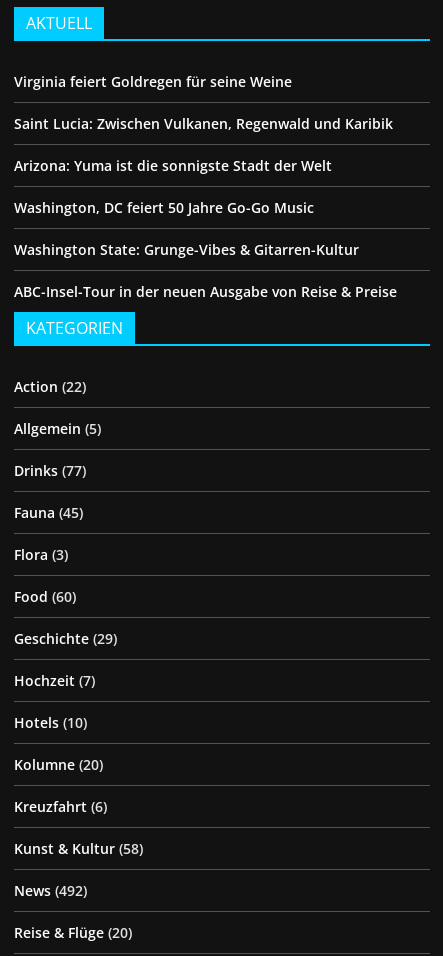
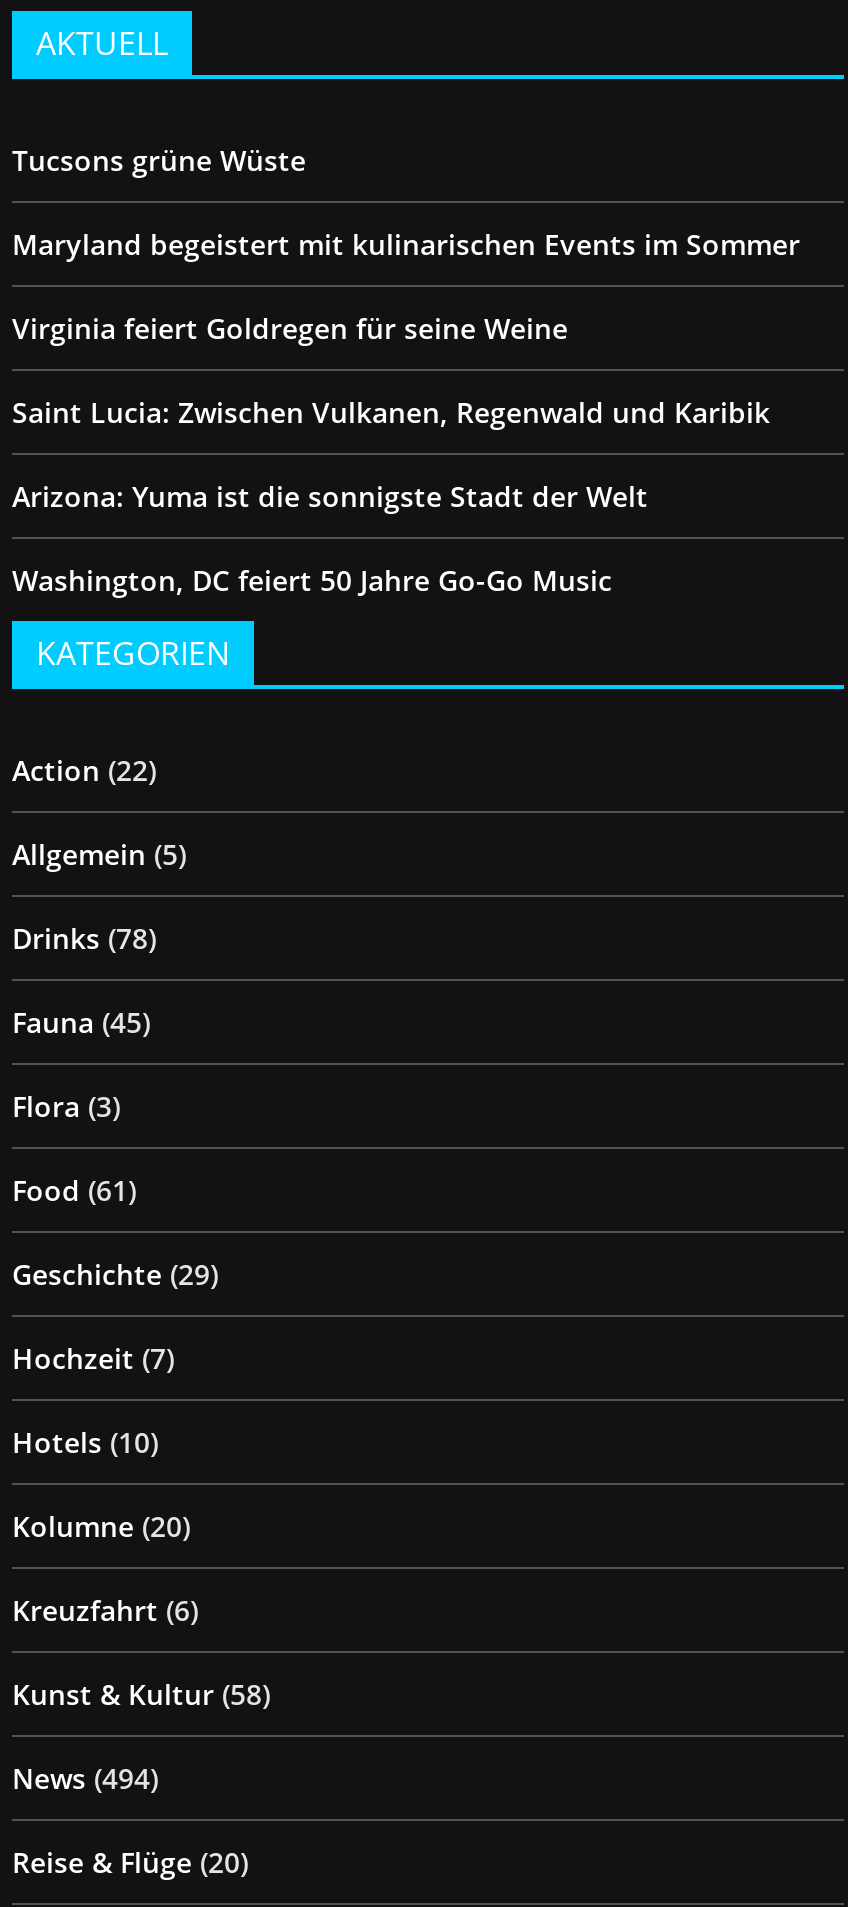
+ Tucsons grüne Wüste
+ Maryland begeistert mit kulinarischen Events im Sommer

moved down: Virginia feiert Goldregen für seine Weine | Saint Lucia: Zwischen Vulkanen, Regenwald und Karibik | Arizona: Yuma ist die sonnigste Stadt der Welt | Washington, DC feiert 50 Jahre Go-Go Music

- Washington State: Grunge-Vibes & Gitarren-Kultur
- ABC-Insel-Tour in der neuen Ausgabe von Reise & Preise

- Drinks (77)
+ Drinks (78)

- Food (60)
+ Food (61)

- News (492)
+ News (494)
